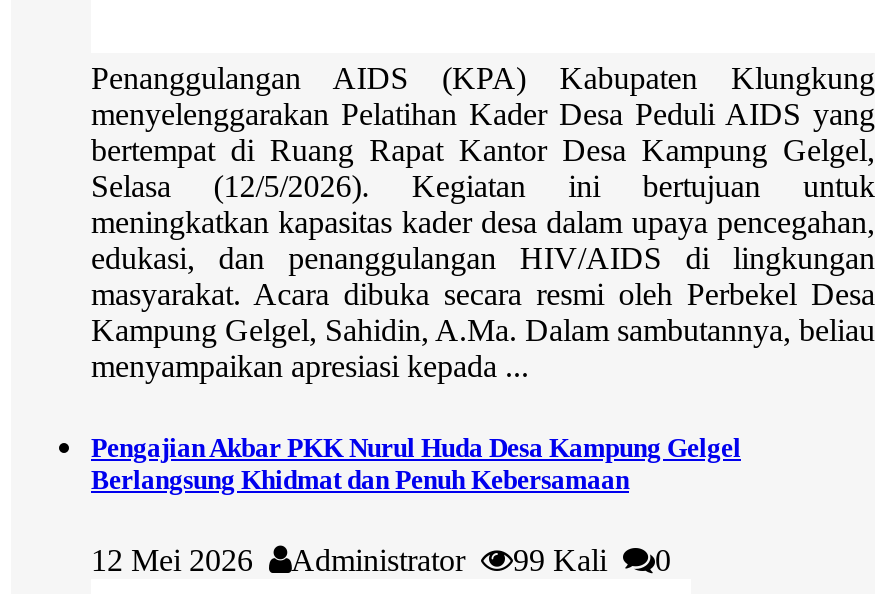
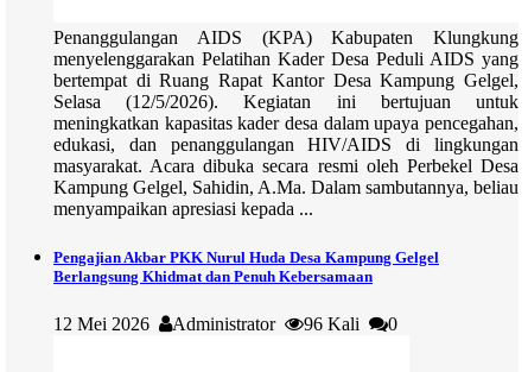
- 12 Mei 2026 Administrator 99 Kali 0
+ 12 Mei 2026 Administrator 96 Kali 0
